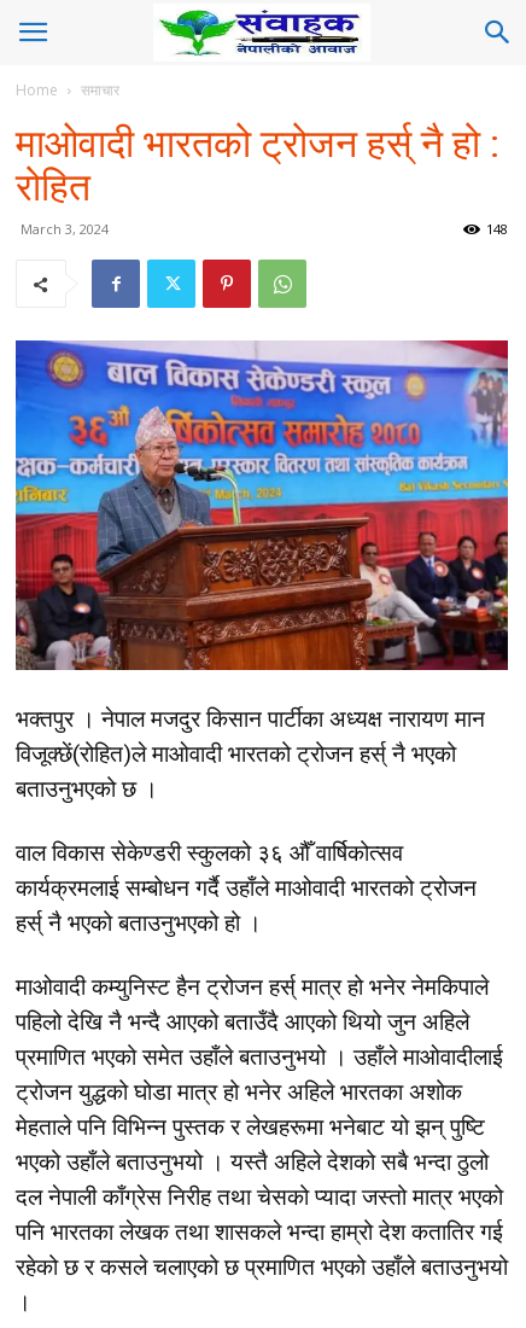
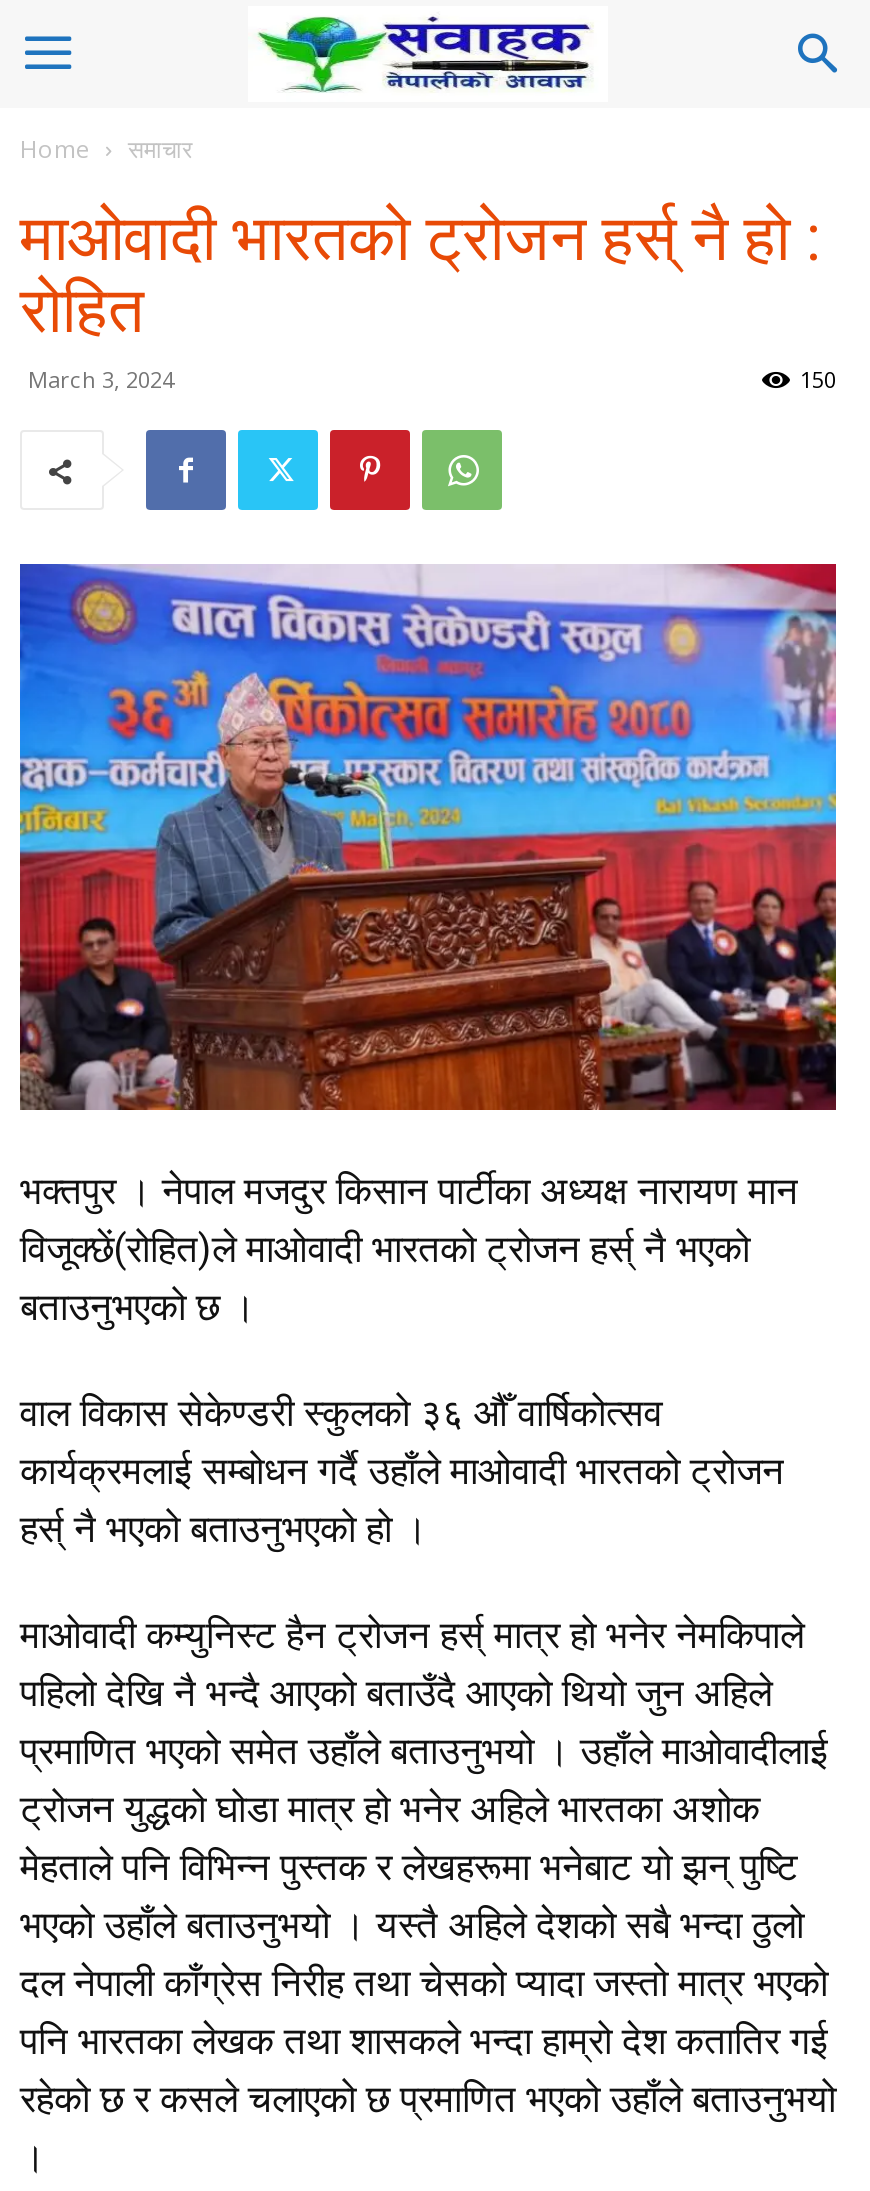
- 148
+ 150
